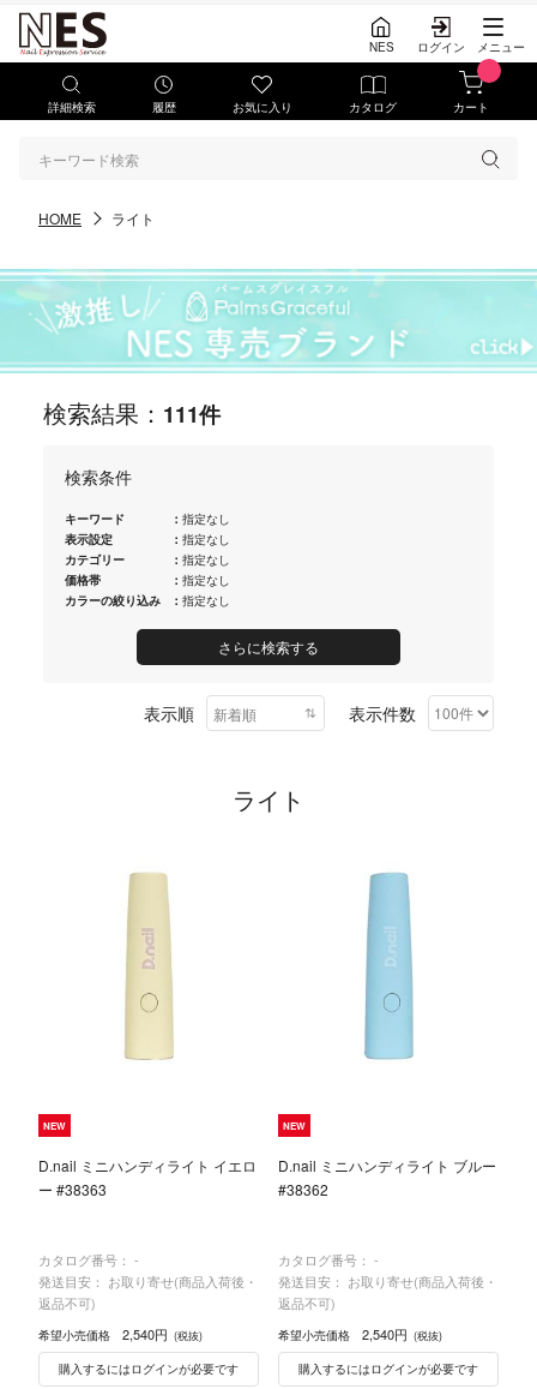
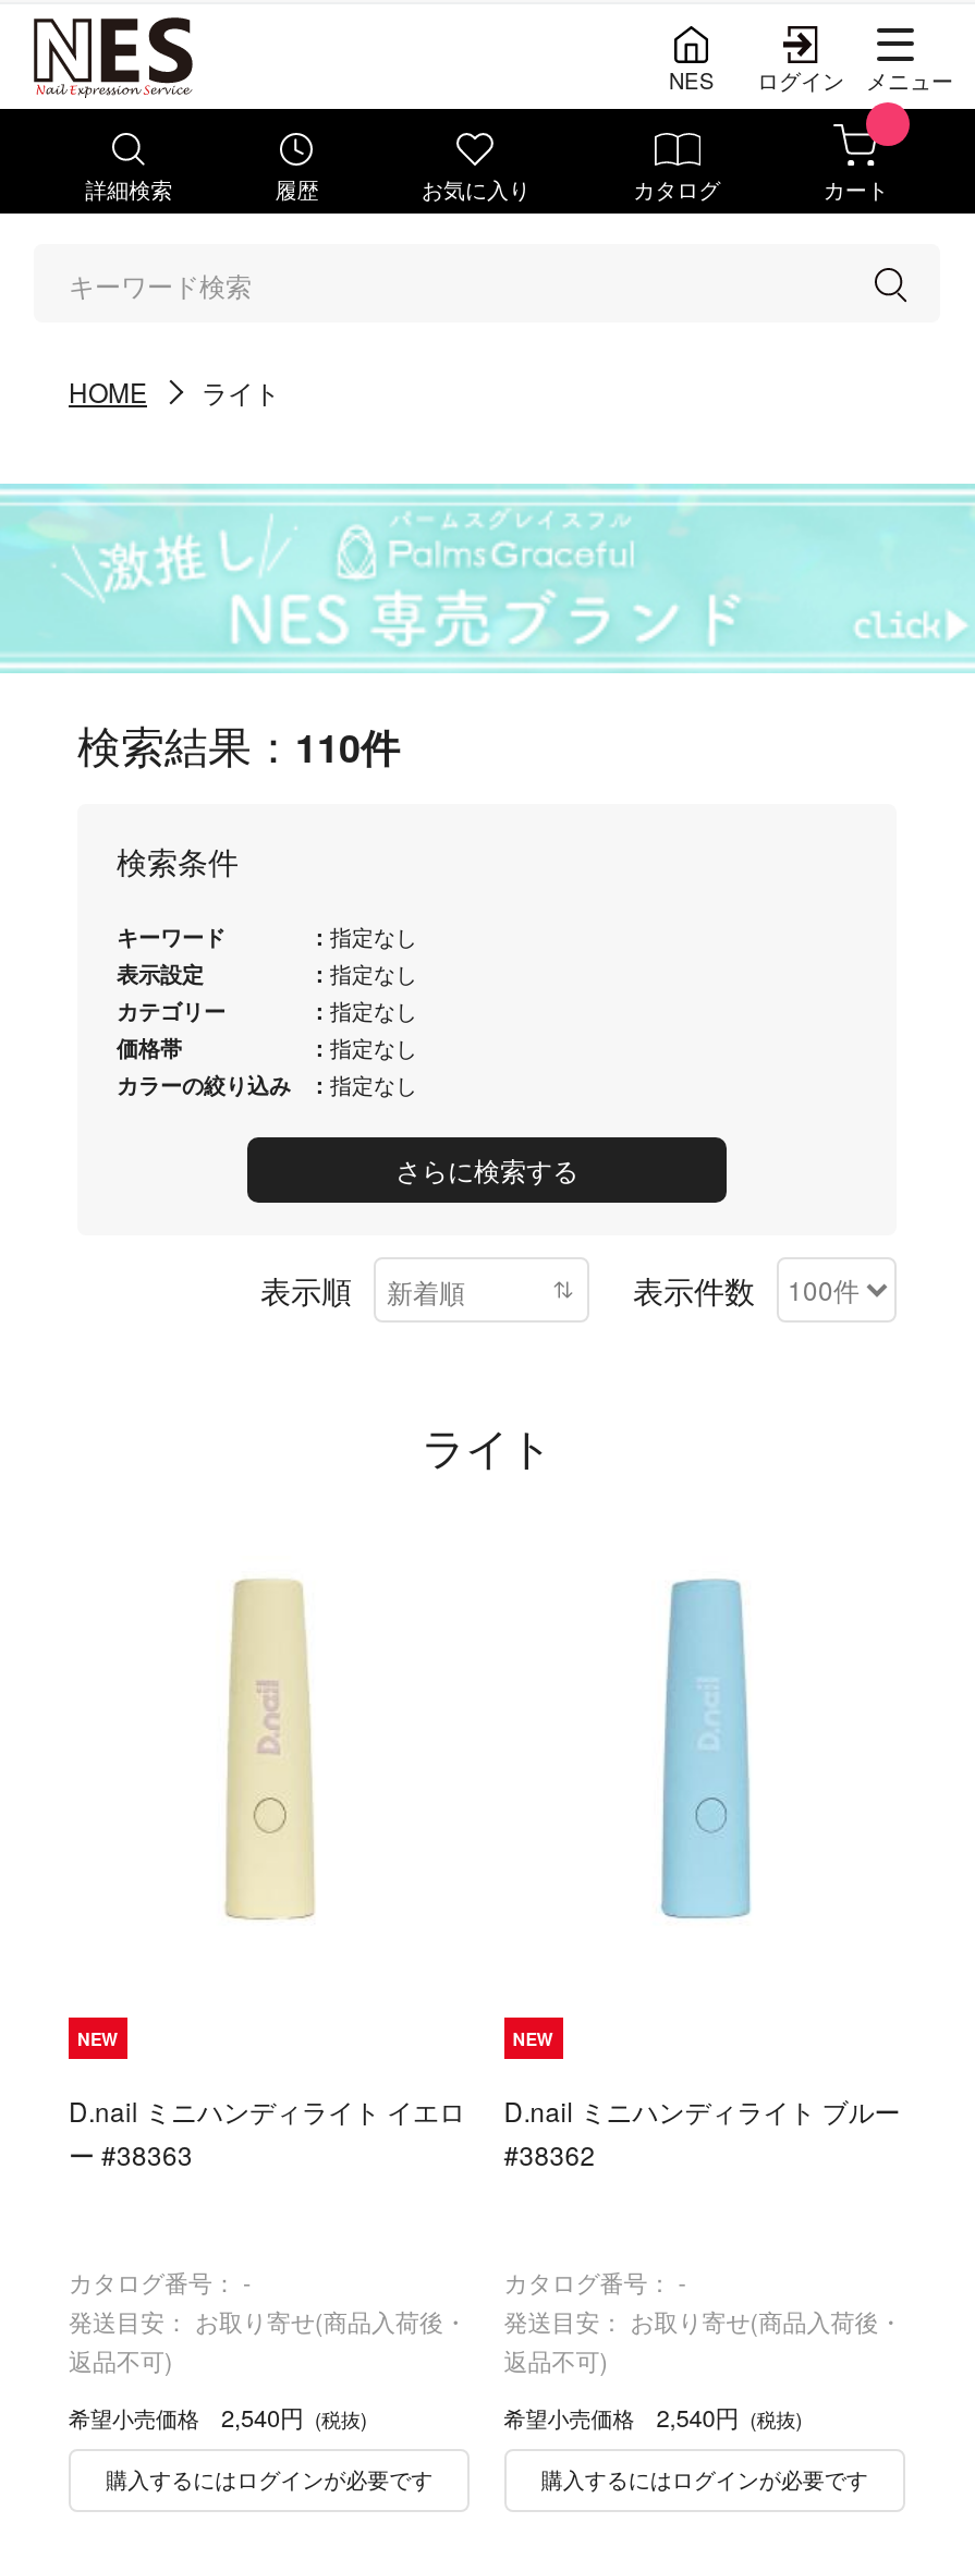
- 検索結果：111件
+ 検索結果：110件
